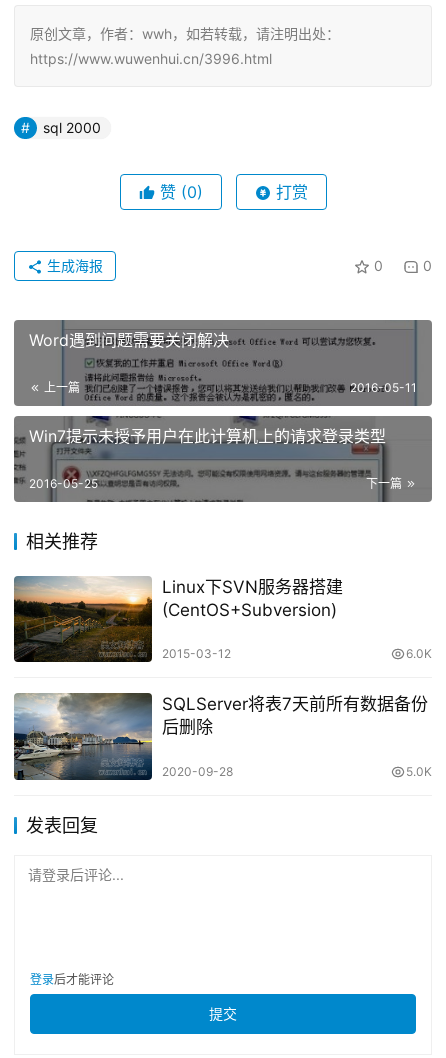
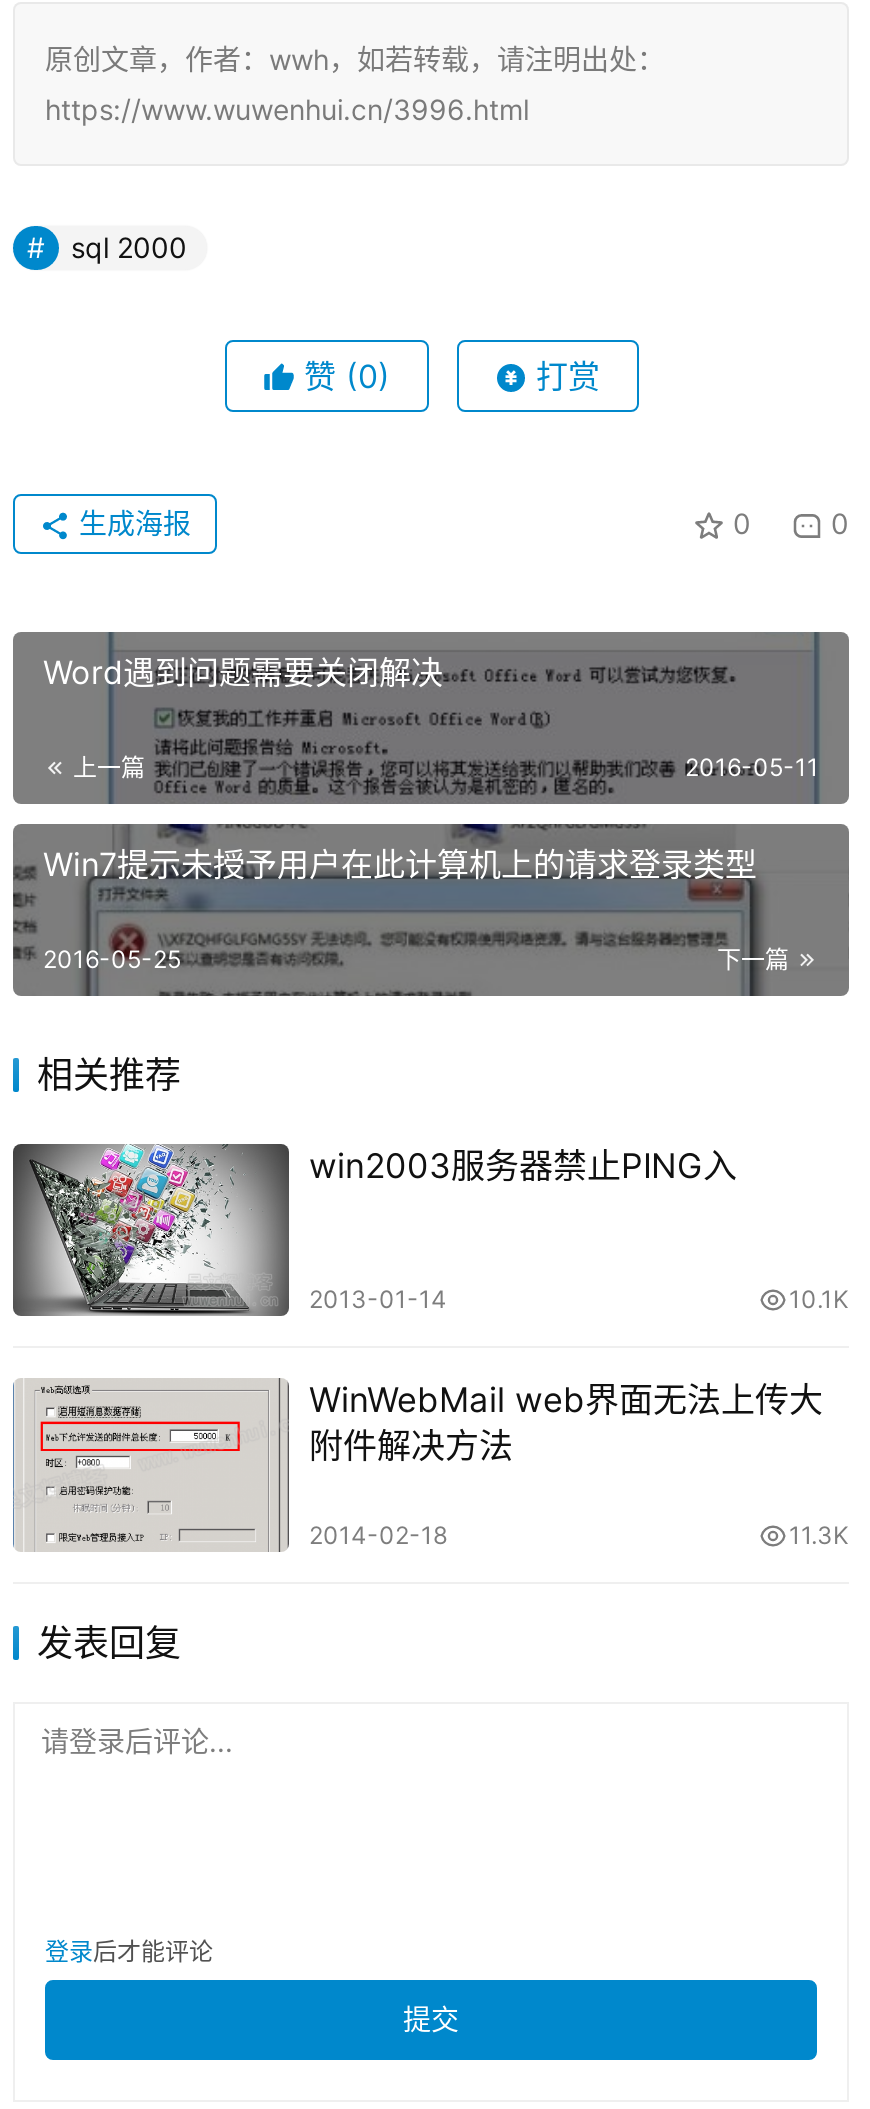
- [image]
- Linux下SVN服务器搭建
- (CentOS+Subversion)
+ [image]
+ win2003服务器禁止PING入

- 2015-03-12
- 6.0K
+ 2013-01-14
+ 10.1K

- [image]
- SQLServer将表7天前所有数据备份
- 后删除
+ [image]
+ WinWebMail web界面无法上传大
+ 附件解决方法

- 2020-09-28
- 5.0K
+ 2014-02-18
+ 11.3K
